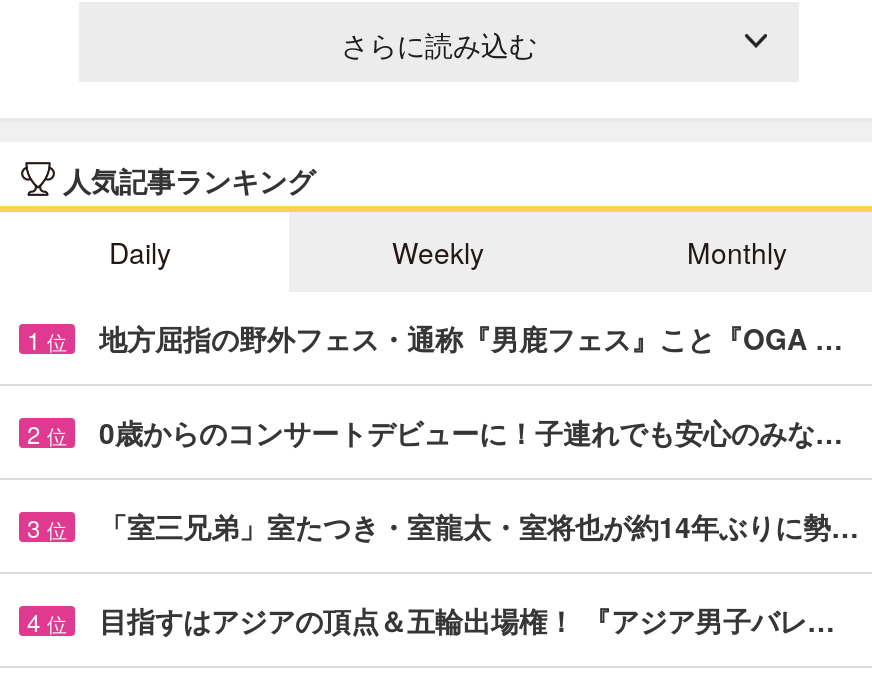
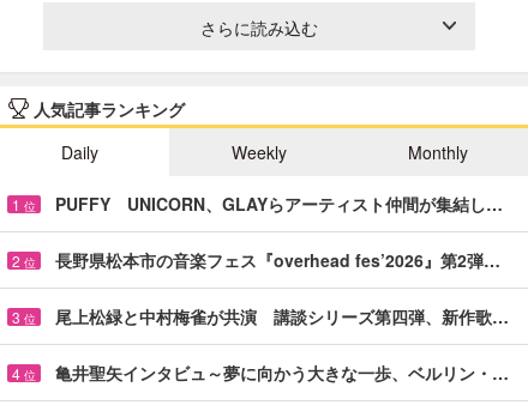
- 地方屈指の野外フェス・通称『男鹿フェス』こと『OGA …
+ PUFFY UNICORN、GLAYらアーティスト仲間が集結し…

- 0歳からのコンサートデビューに！子連れでも安心のみな…
+ 長野県松本市の音楽フェス『overhead fes’2026』第2弾…

- 「室三兄弟」室たつき・室龍太・室将也が約14年ぶりに勢…
+ 尾上松緑と中村梅雀が共演 講談シリーズ第四弾、新作歌…

- 目指すはアジアの頂点＆五輪出場権！ 『アジア男子バレ…
+ 亀井聖矢インタビュ～夢に向かう大きな一歩、ベルリン・…
